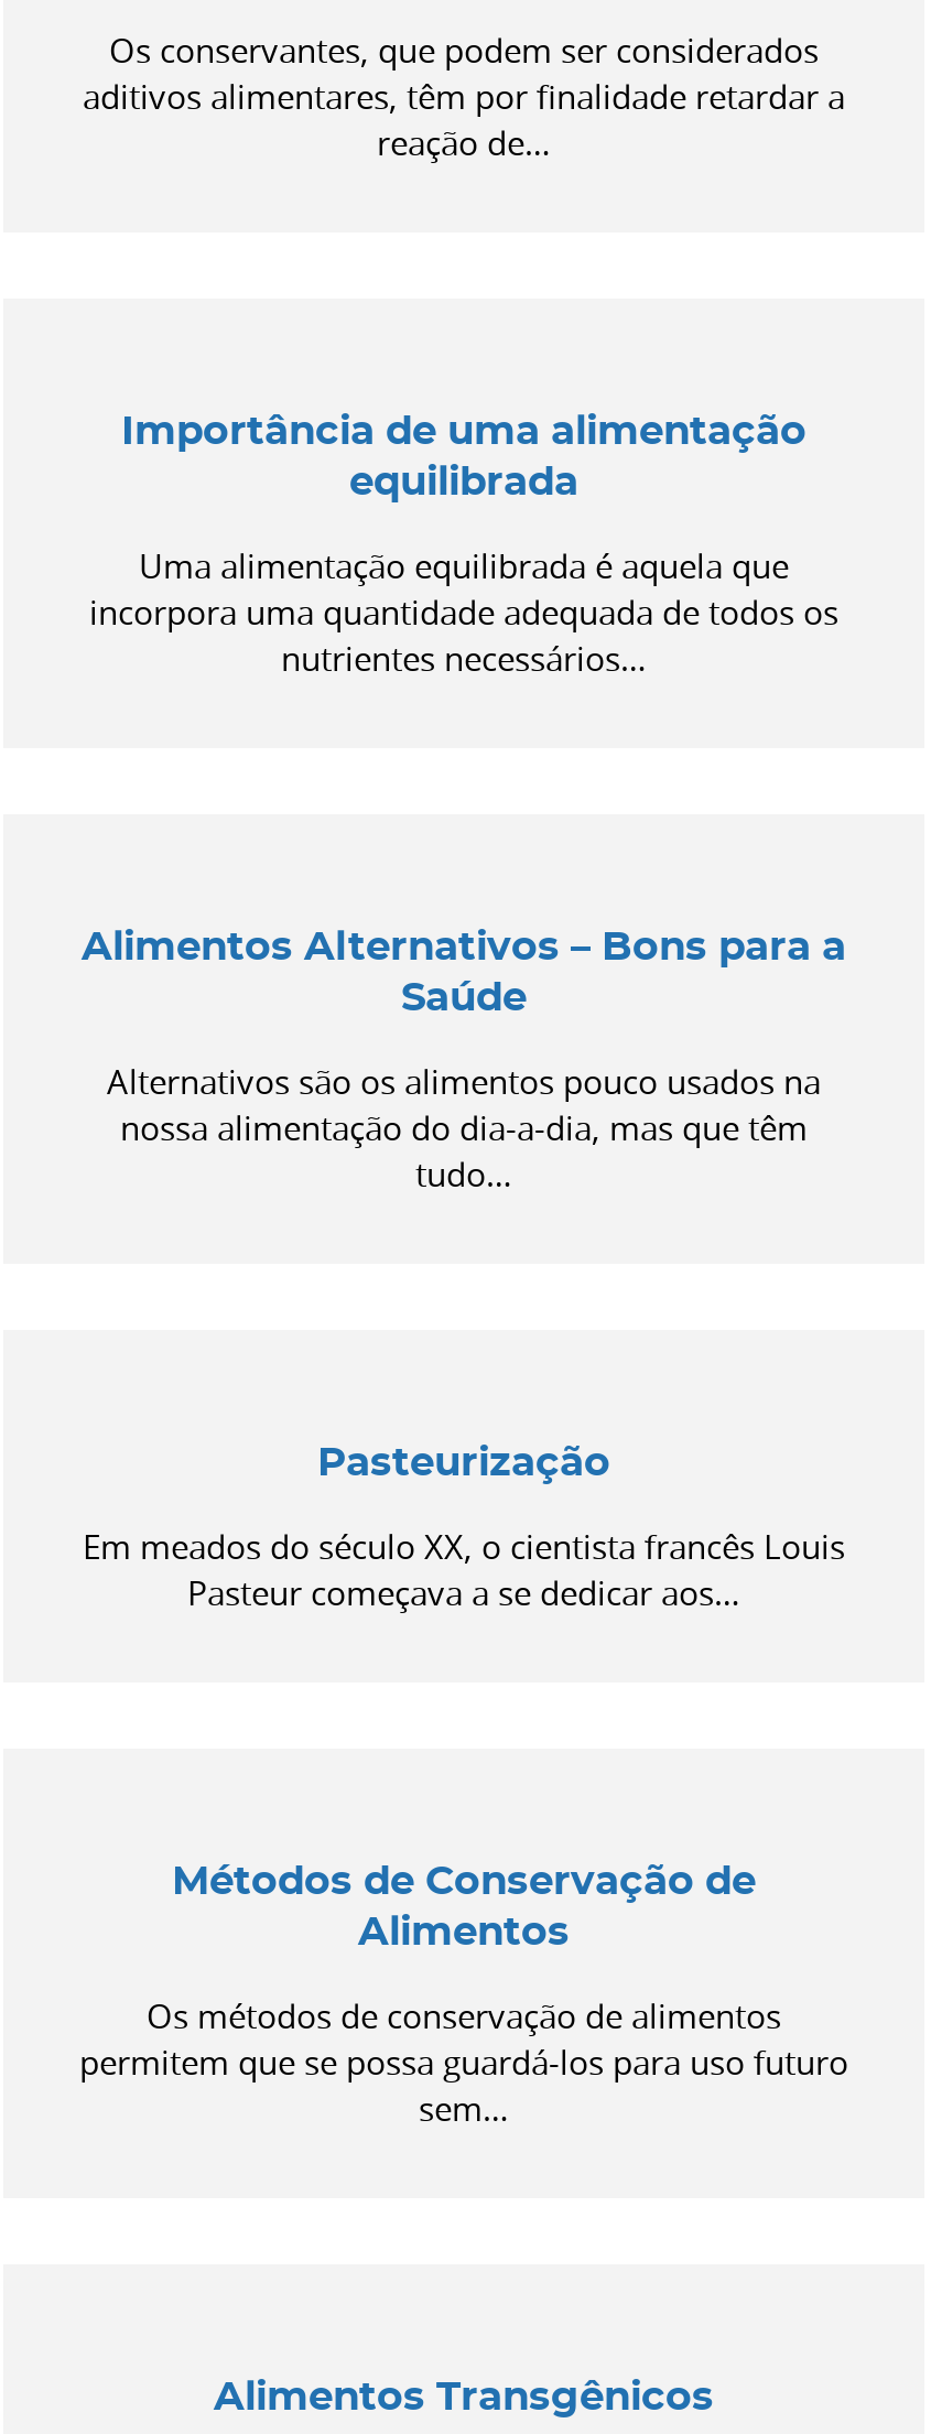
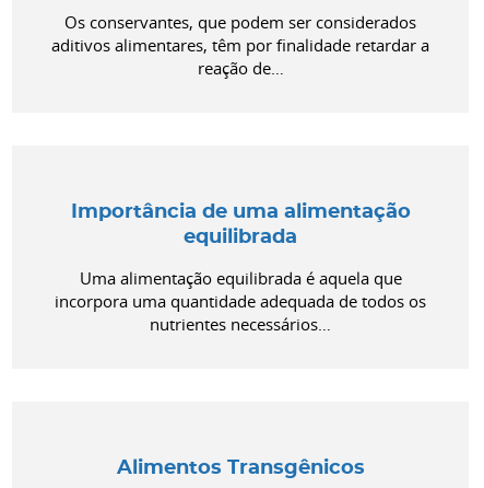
- Alimentos Alternativos – Bons para a
- Saúde
- Alternativos são os alimentos pouco usados na
- nossa alimentação do dia-a-dia, mas que têm
- tudo…

- Pasteurização
- Em meados do século XX, o cientista francês Louis
- Pasteur começava a se dedicar aos…

- Métodos de Conservação de
- Alimentos
- Os métodos de conservação de alimentos
- permitem que se possa guardá-los para uso futuro
- sem…
